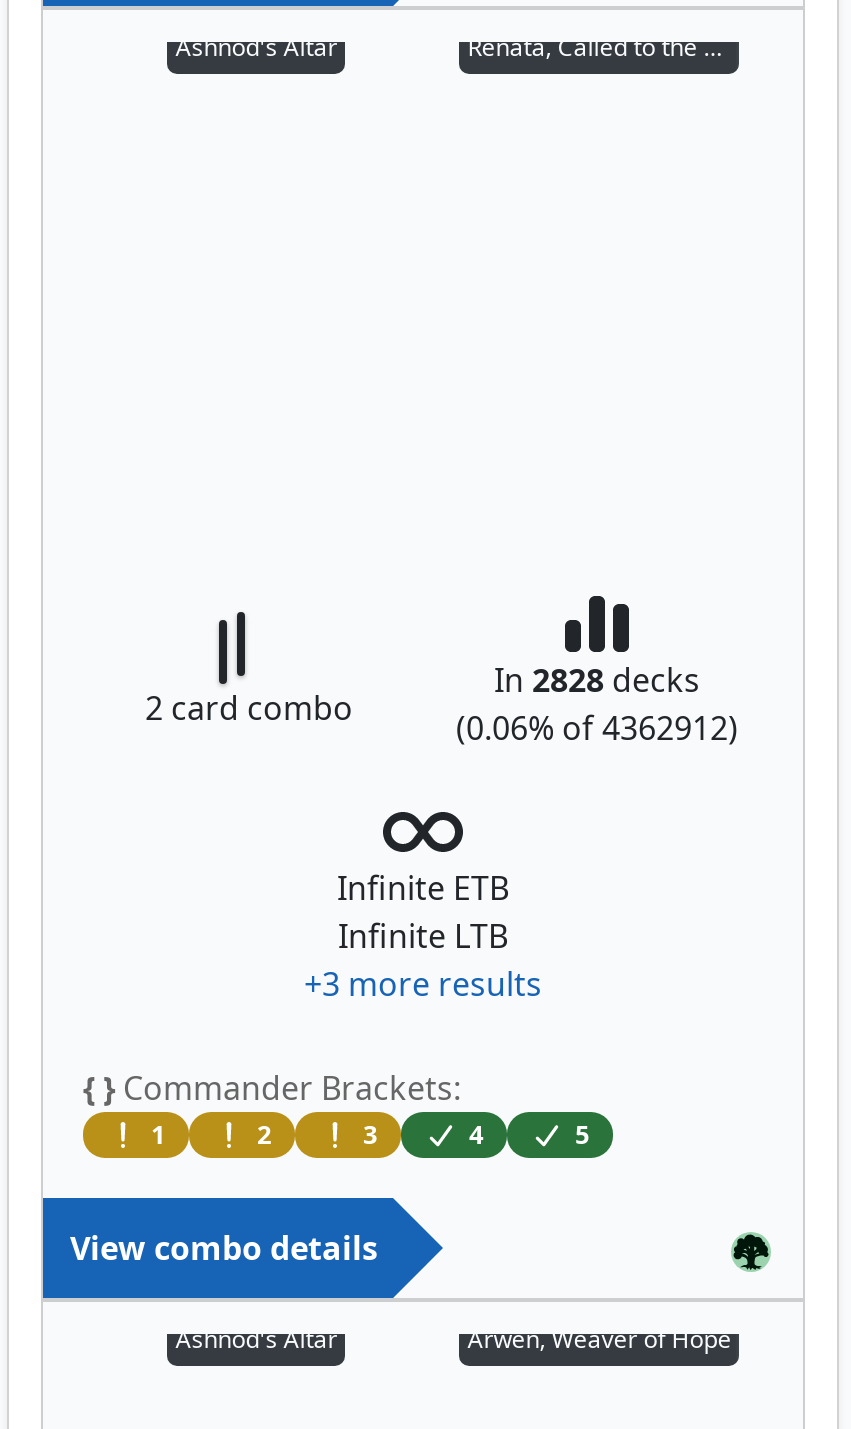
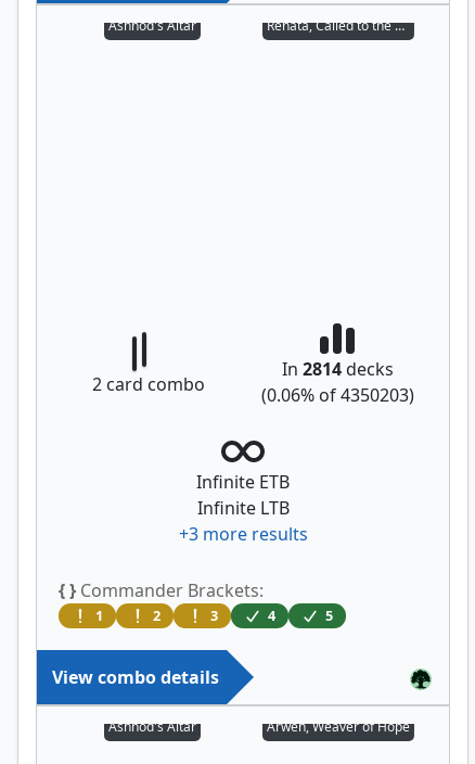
- In 2828 decks
+ In 2814 decks

- (0.06% of 4362912)
+ (0.06% of 4350203)
